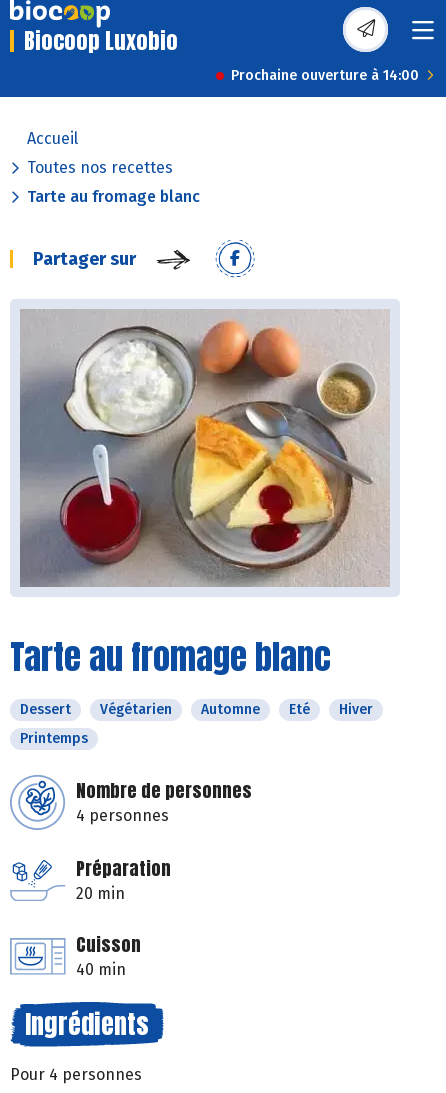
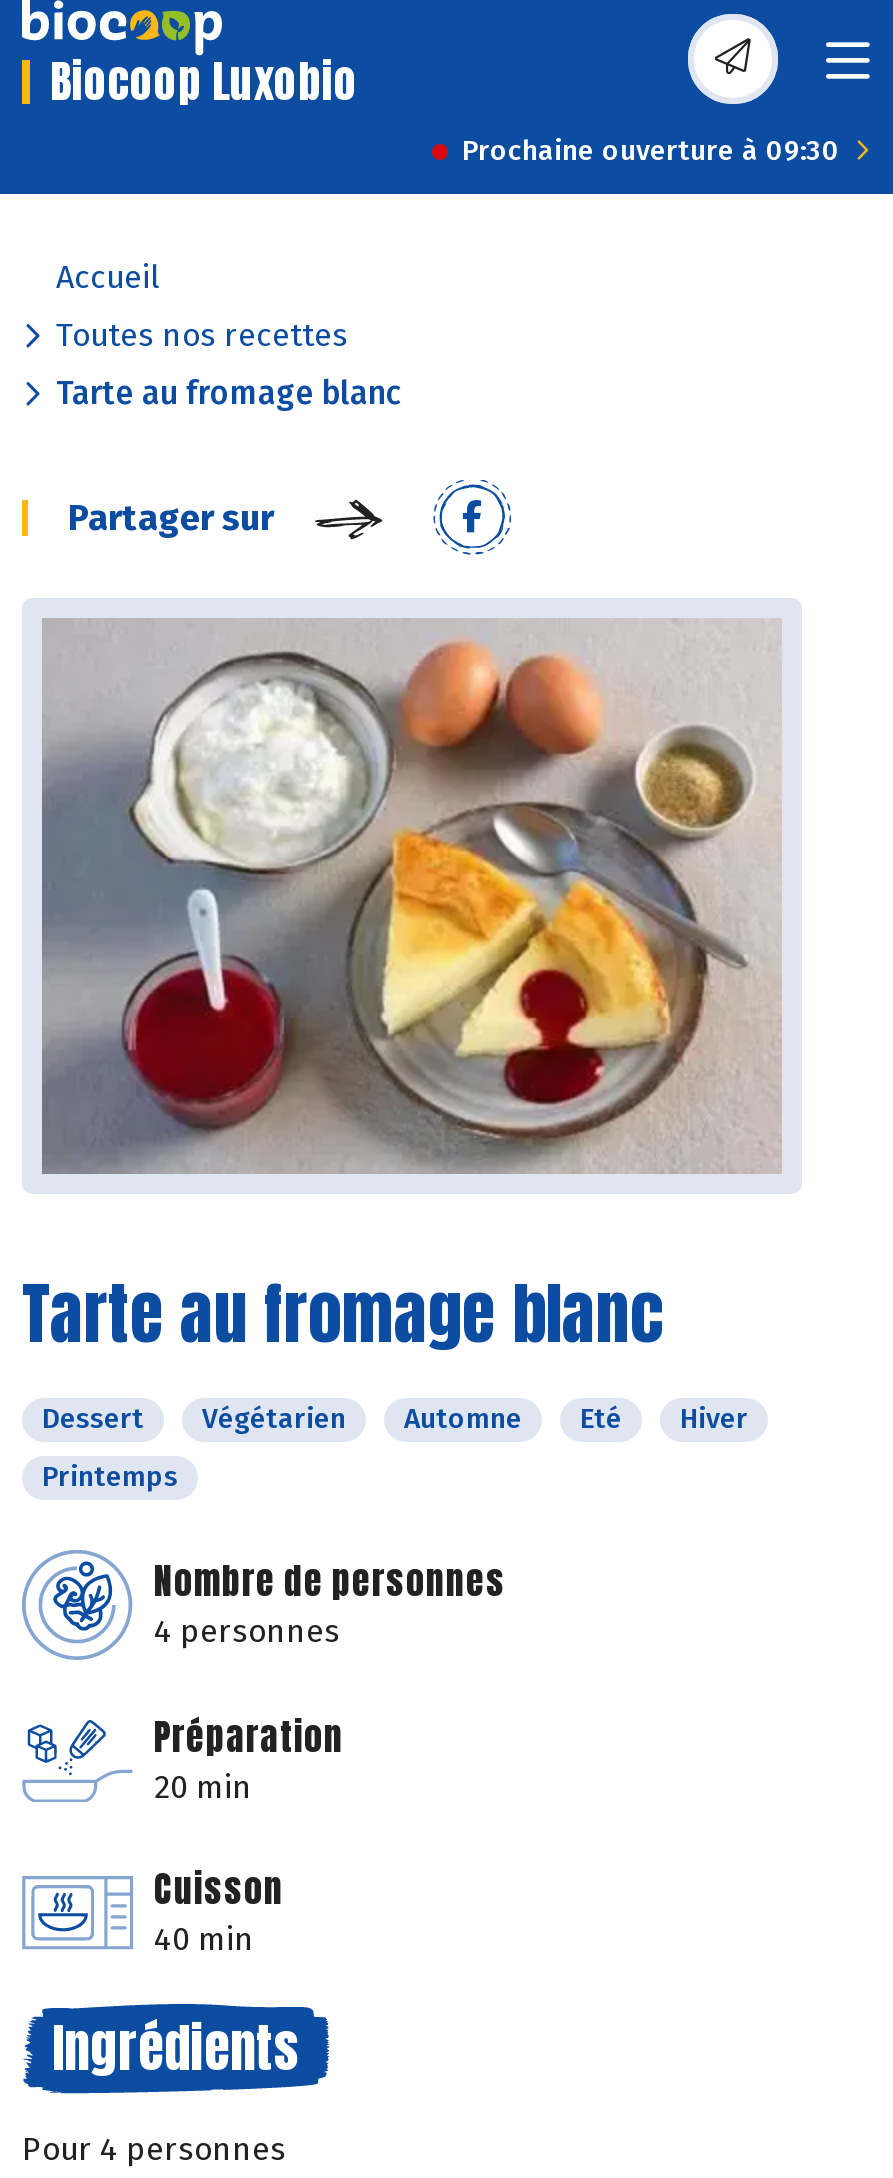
- Prochaine ouverture à 14:00
+ Prochaine ouverture à 09:30
